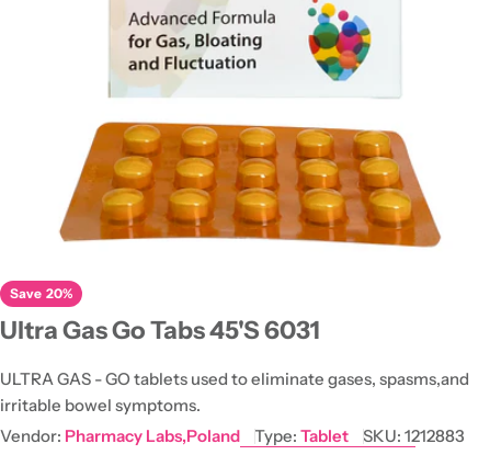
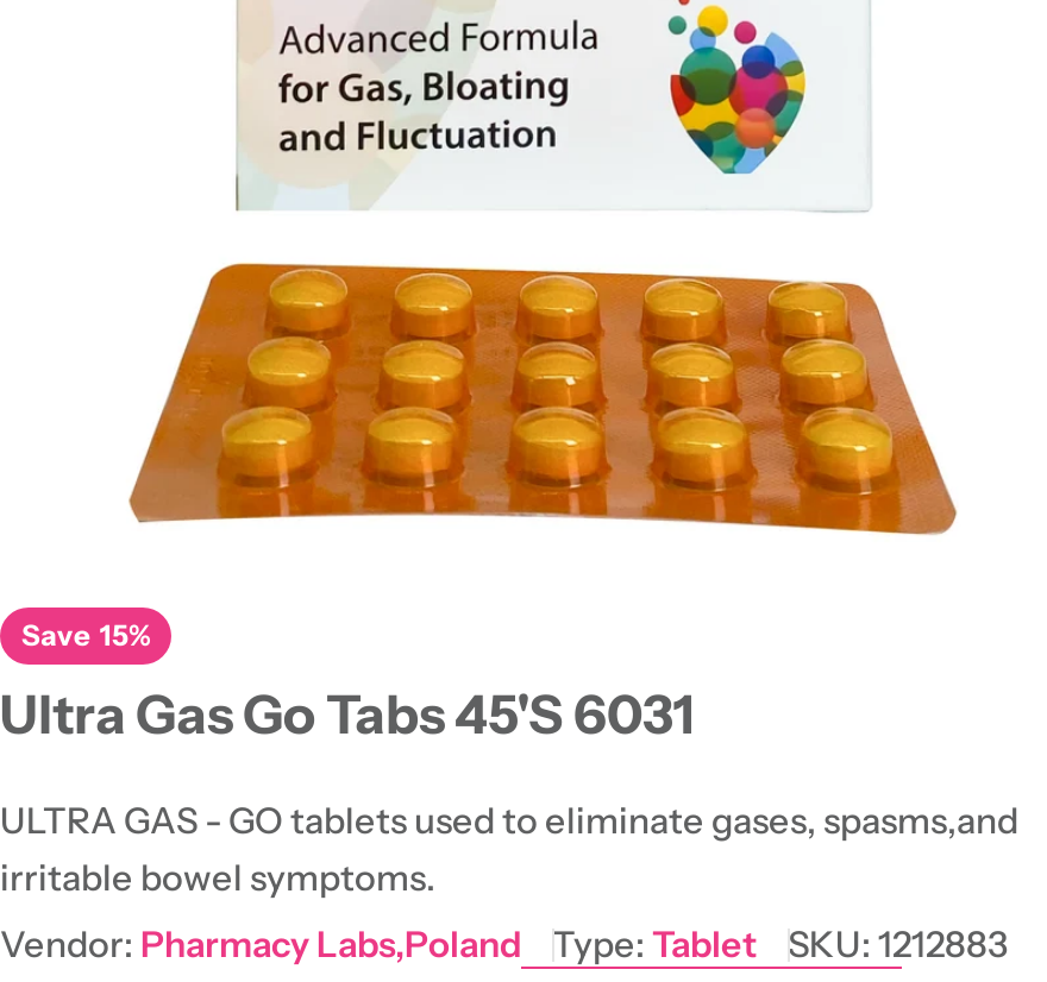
- Save 20%
+ Save 15%
